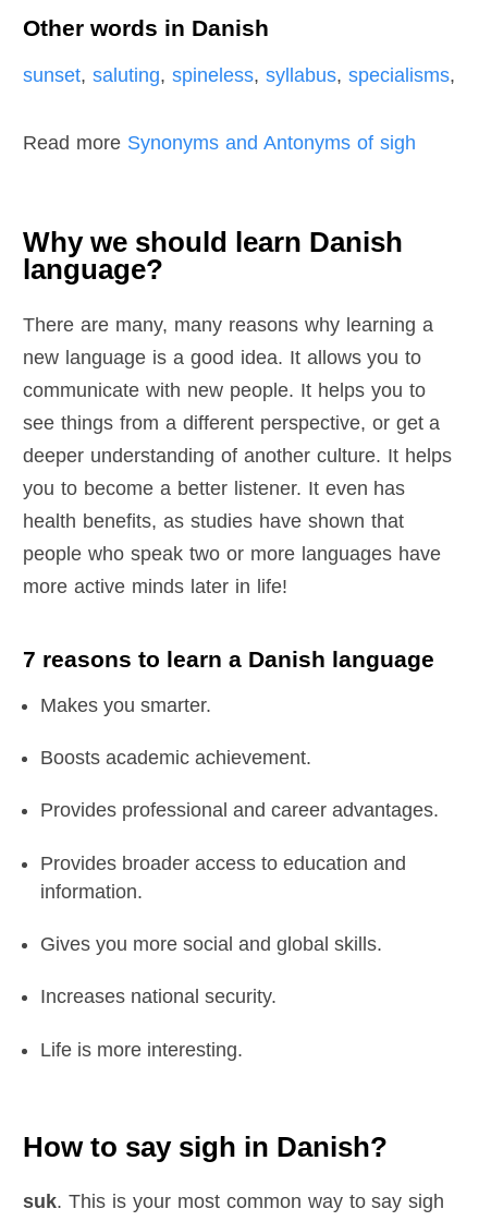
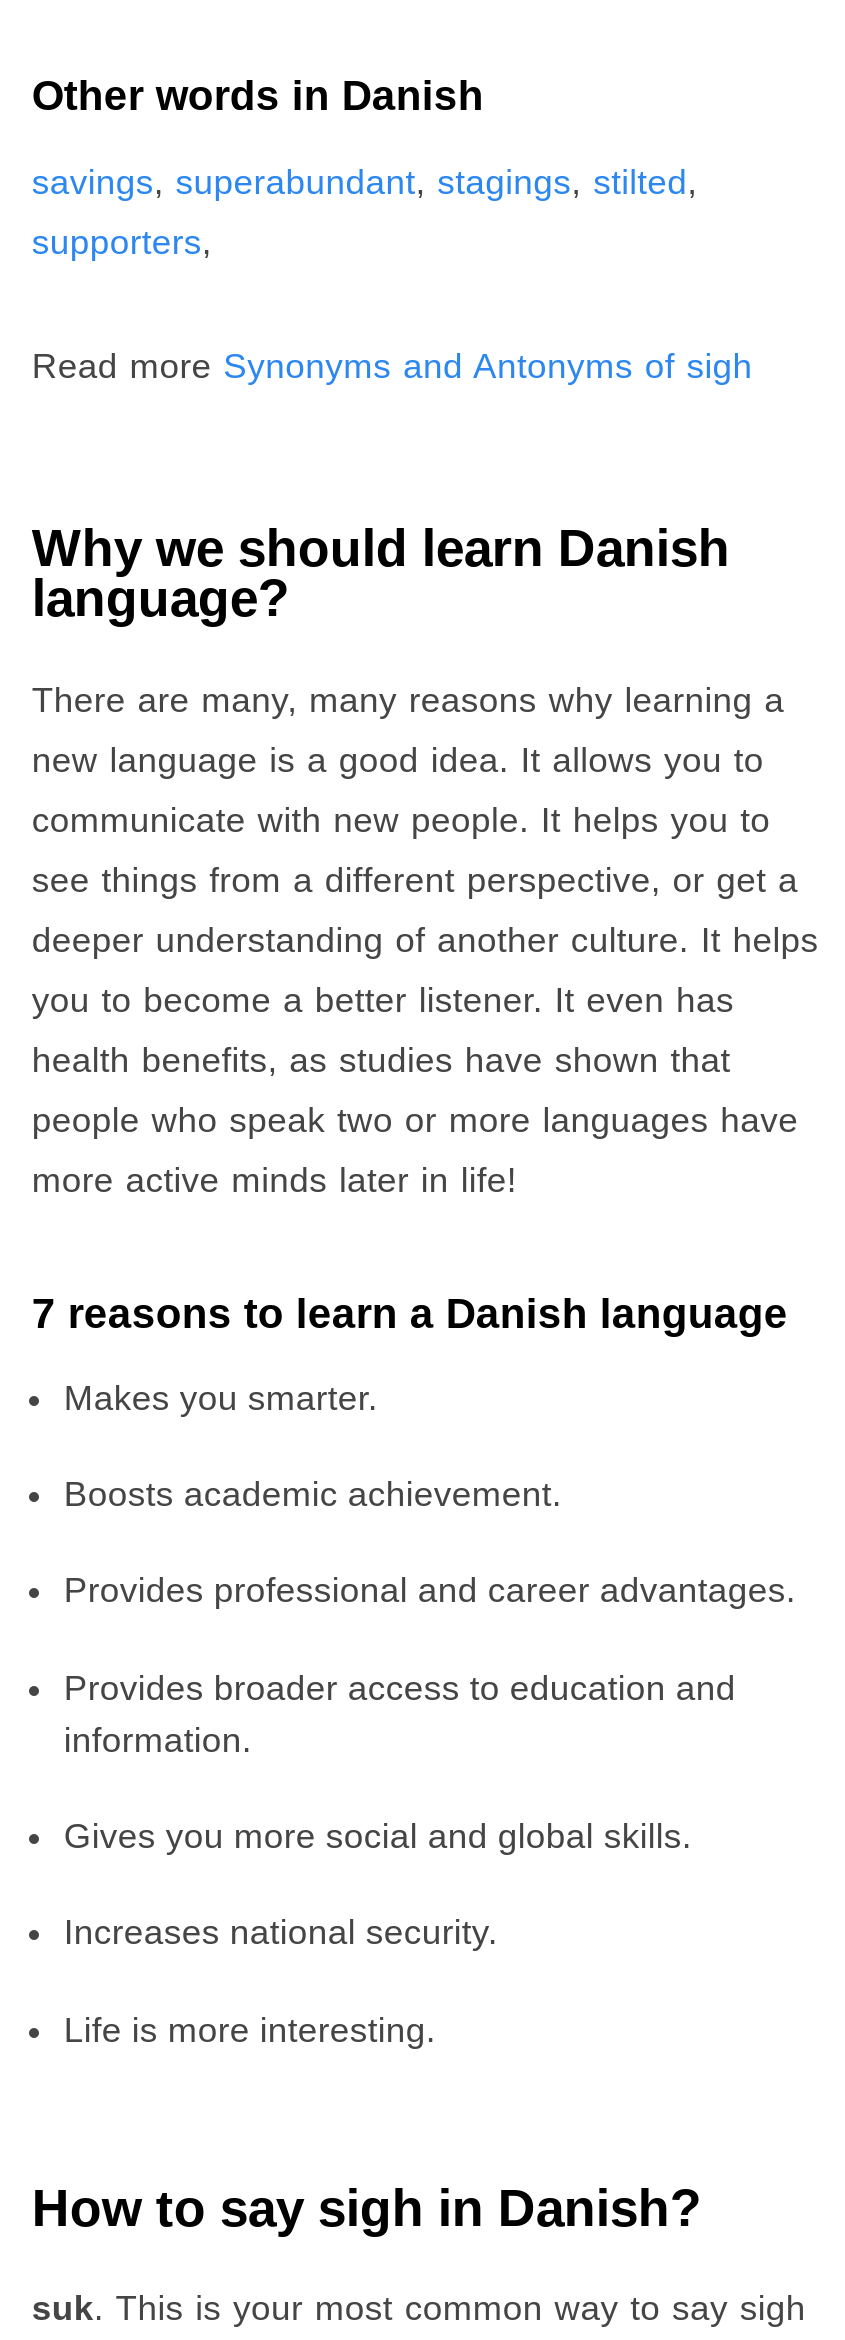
- sunset, saluting, spineless, syllabus, specialisms,
+ savings, superabundant, stagings, stilted,
+ supporters,
